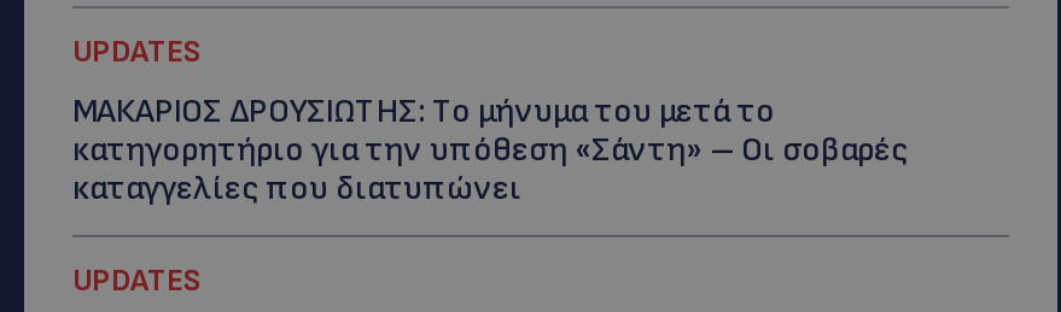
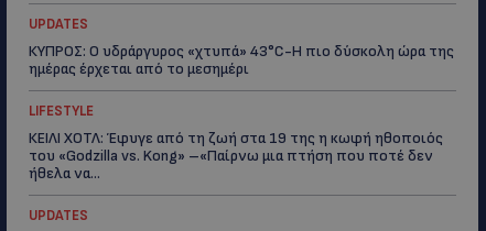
- ΜΑΚΑΡΙΟΣ ΔΡΟΥΣΙΩΤΗΣ: Το μήνυμα του μετά το
- κατηγορητήριο για την υπόθεση «Σάντη» – Οι σοβαρές
- καταγγελίες που διατυπώνει
+ ΚΥΠΡΟΣ: Ο υδράργυρος «χτυπά» 43°C-Η πιο δύσκολη ώρα της
+ ημέρας έρχεται από το μεσημέρι
+ LIFESTYLE
+ ΚΕΙΛΙ ΧΟΤΛ: Έφυγε από τη ζωή στα 19 της η κωφή ηθοποιός
+ του «Godzilla vs. Kong» –«Παίρνω μια πτήση που ποτέ δεν
+ ήθελα να...
